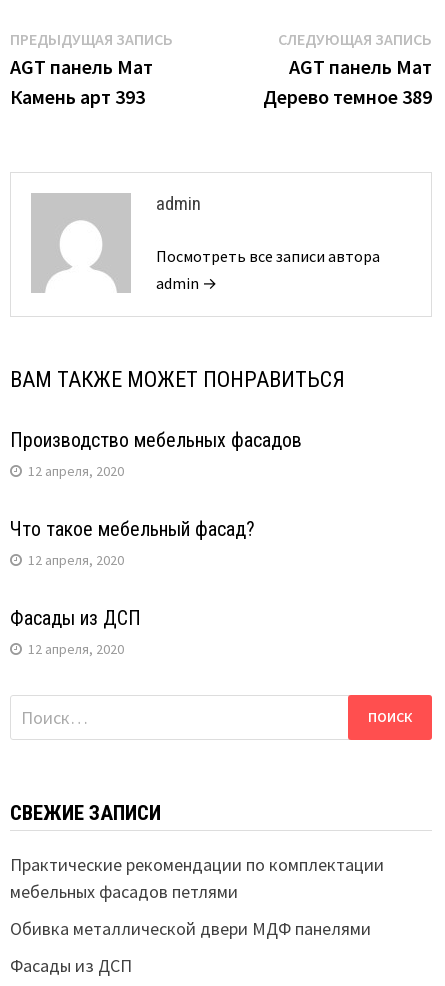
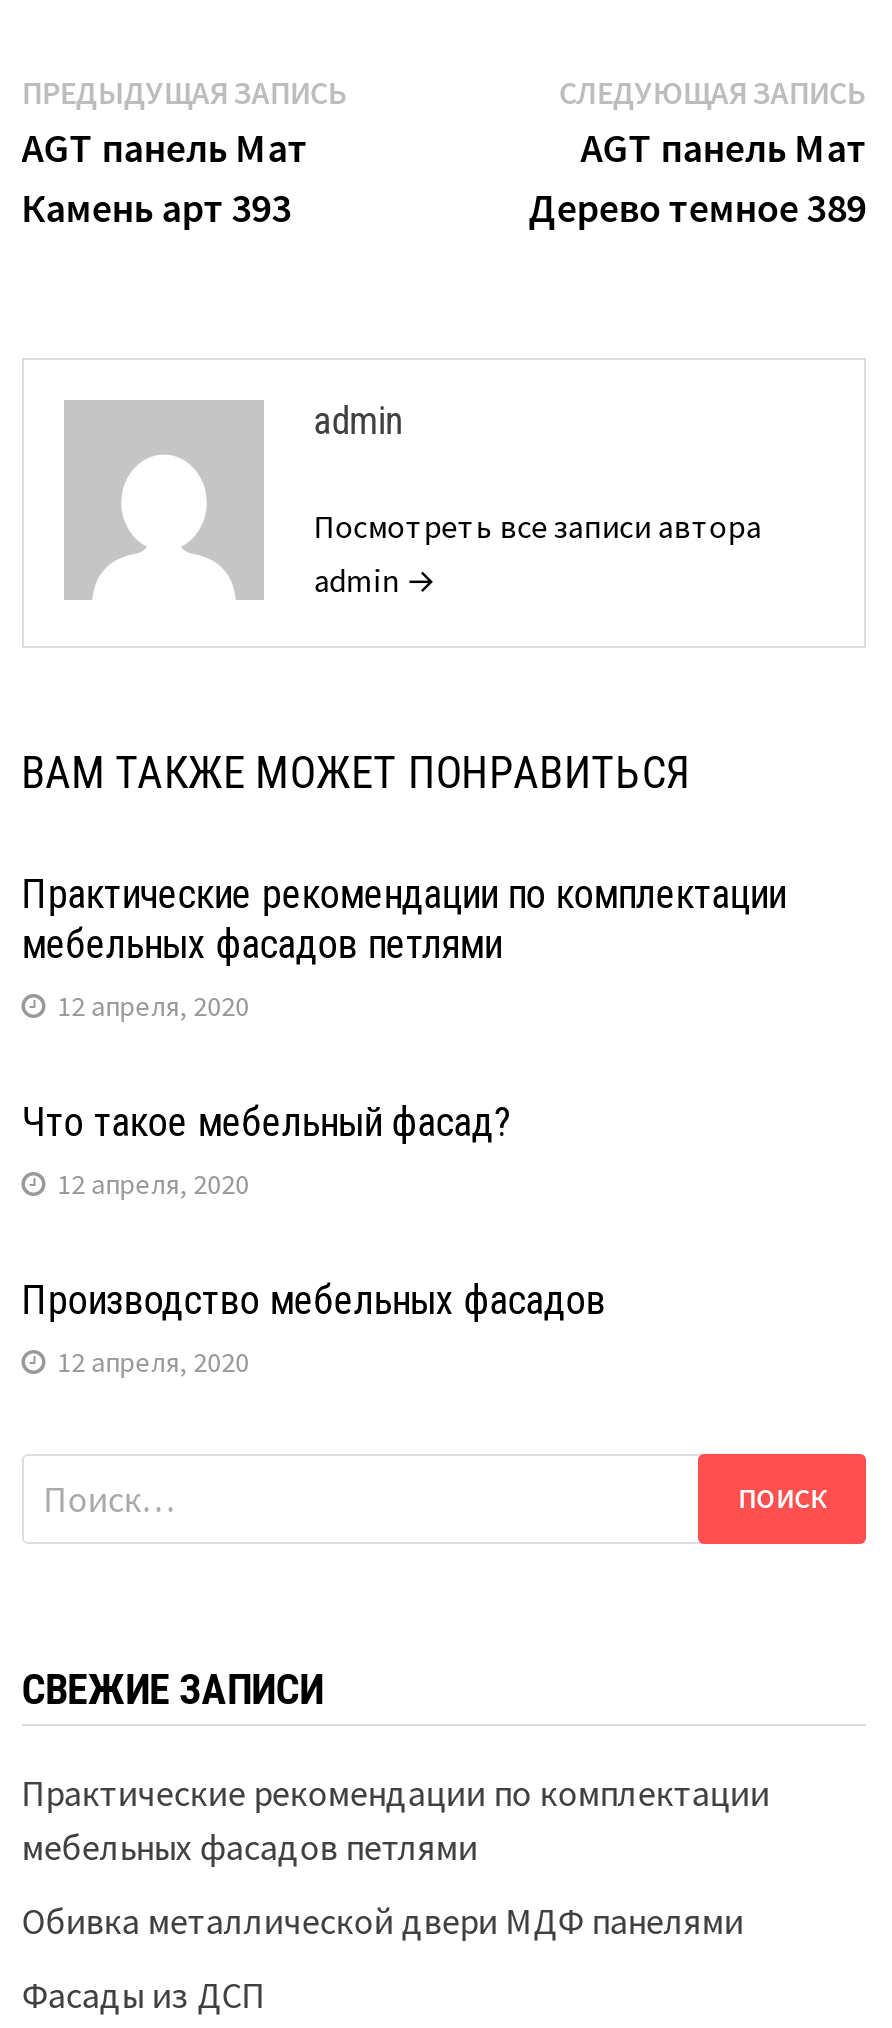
+ Практические рекомендации по комплектации
+ мебельных фасадов петлями

moved down: Производство мебельных фасадов

- Фасады из ДСП
